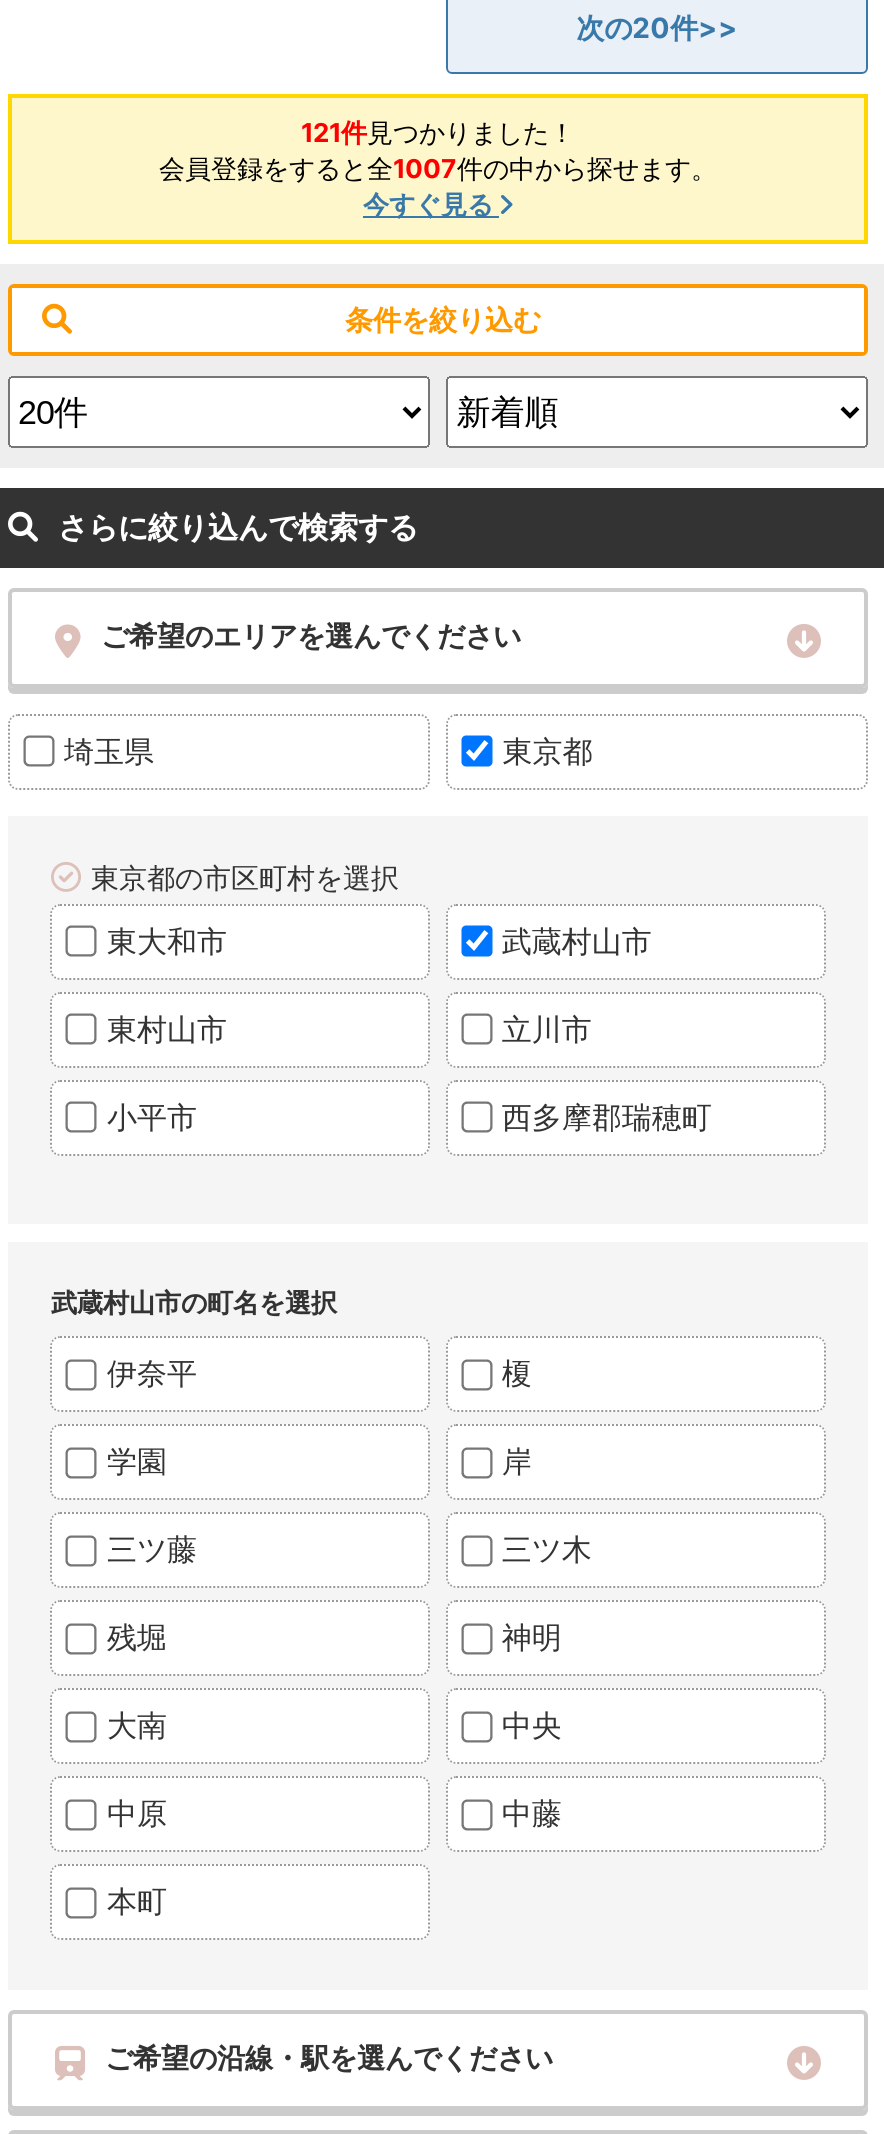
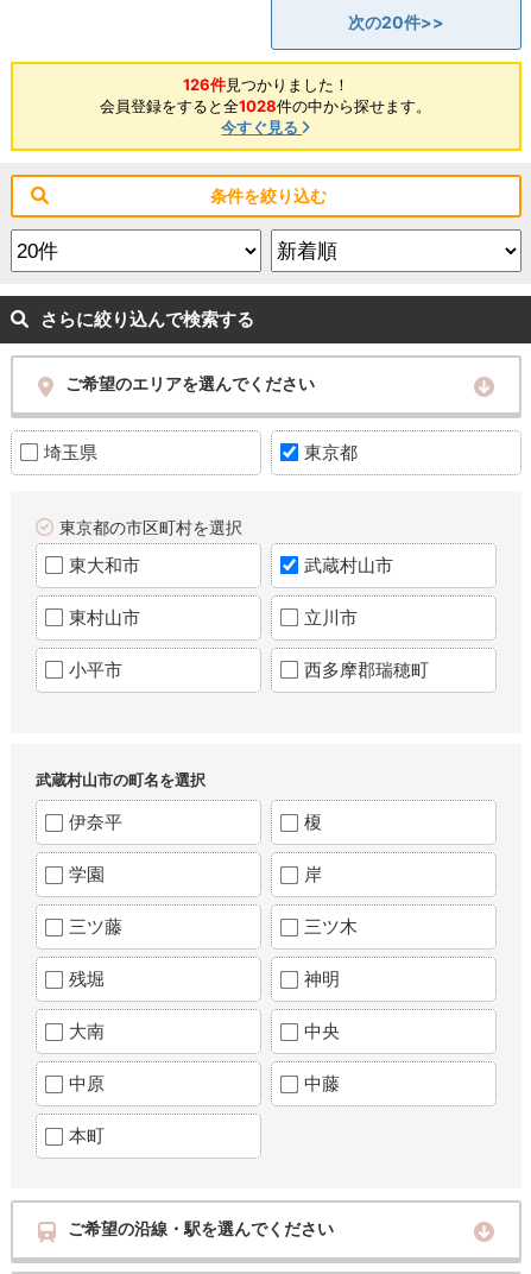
- 121件見つかりました！
+ 126件見つかりました！

- 会員登録をすると全1007件の中から探せます。
+ 会員登録をすると全1028件の中から探せます。
